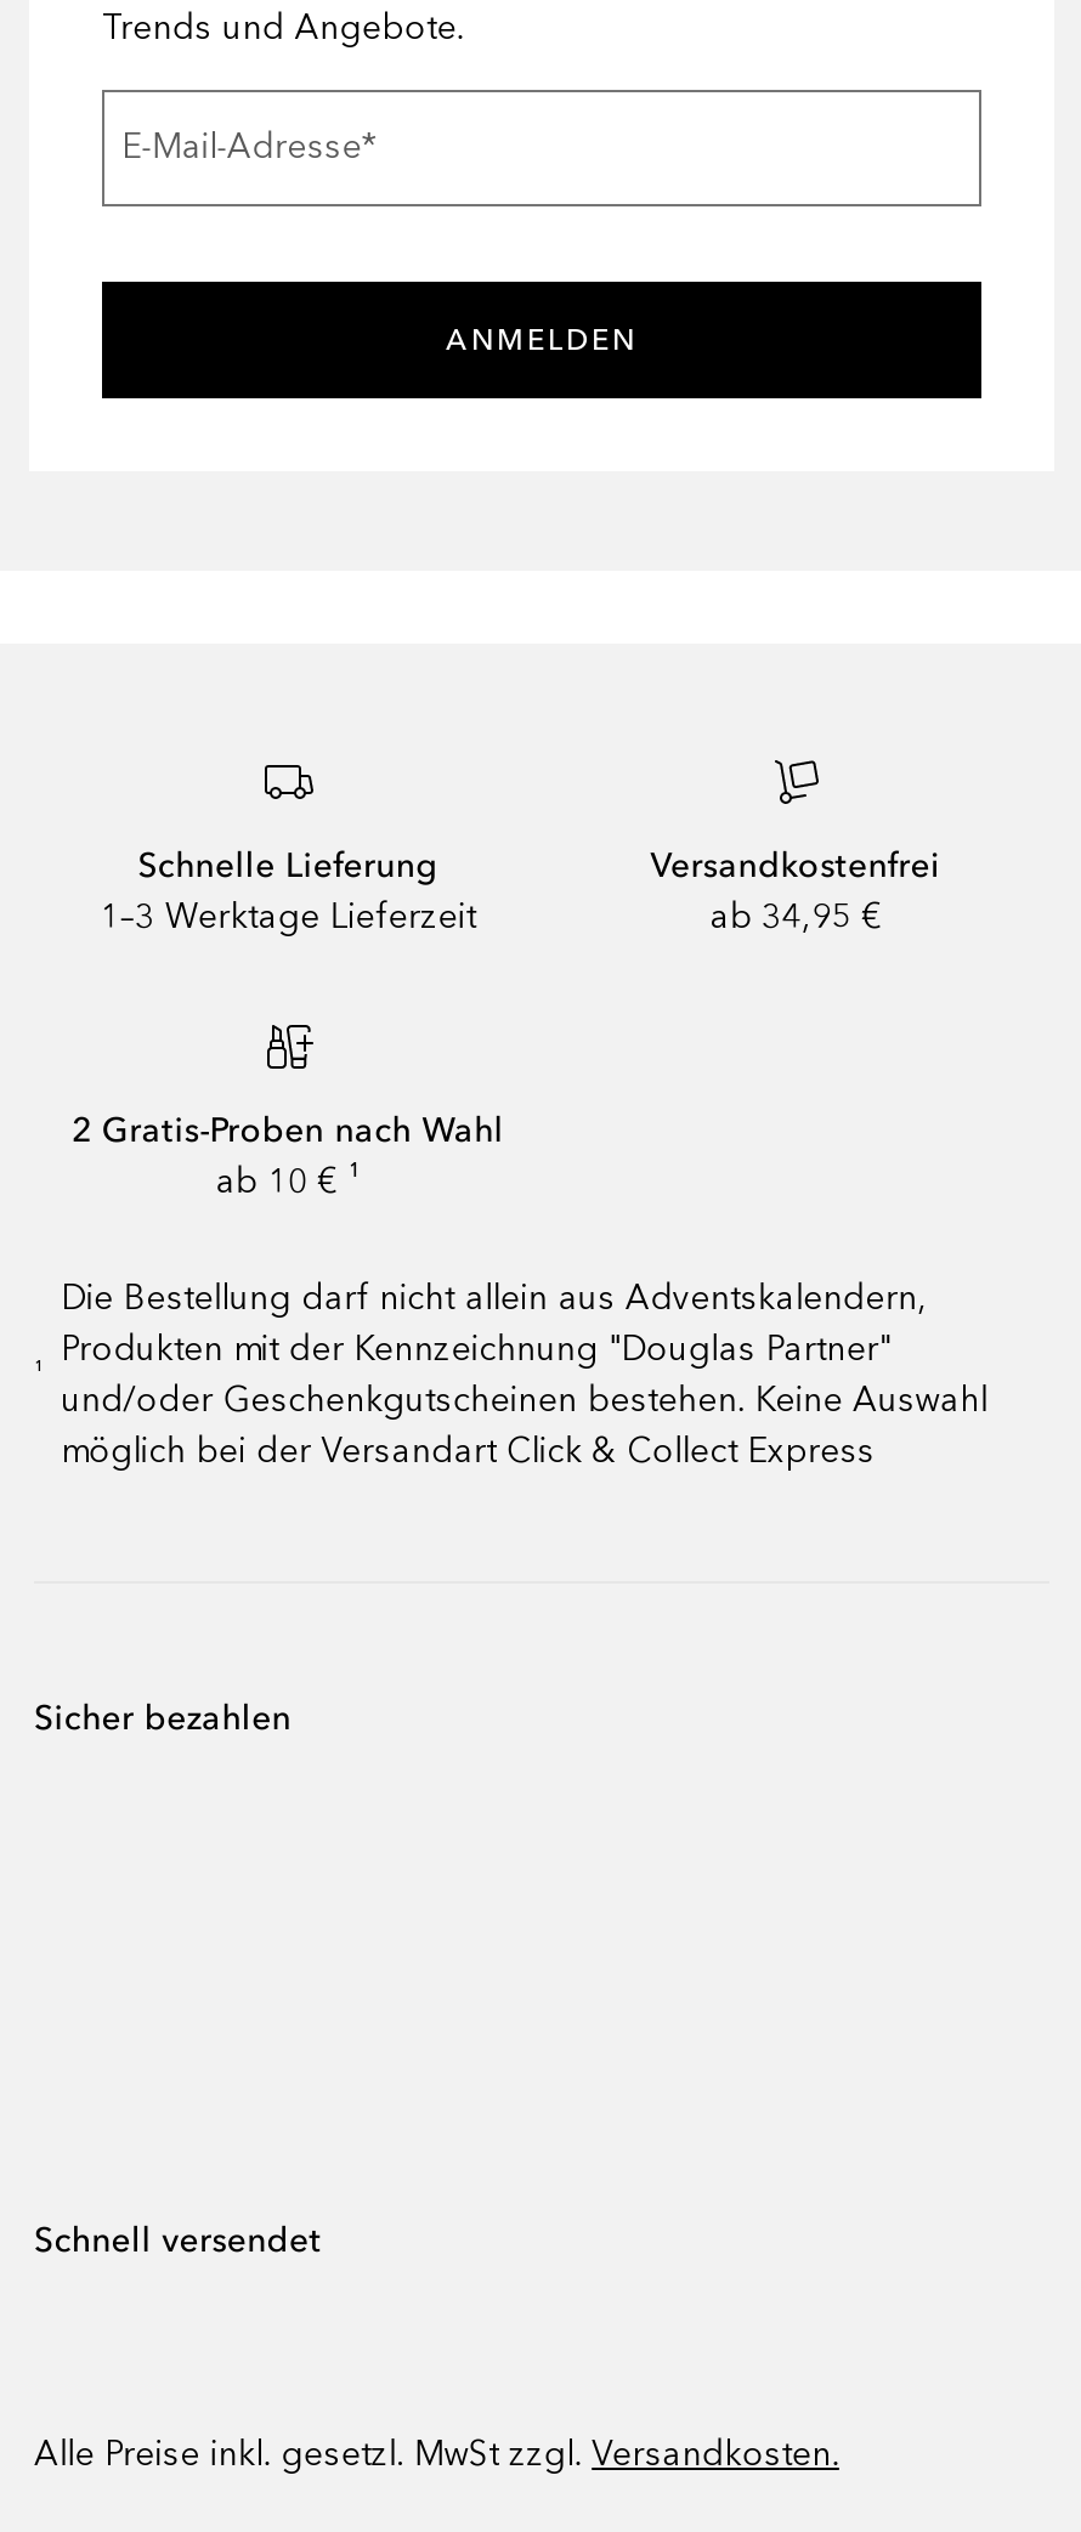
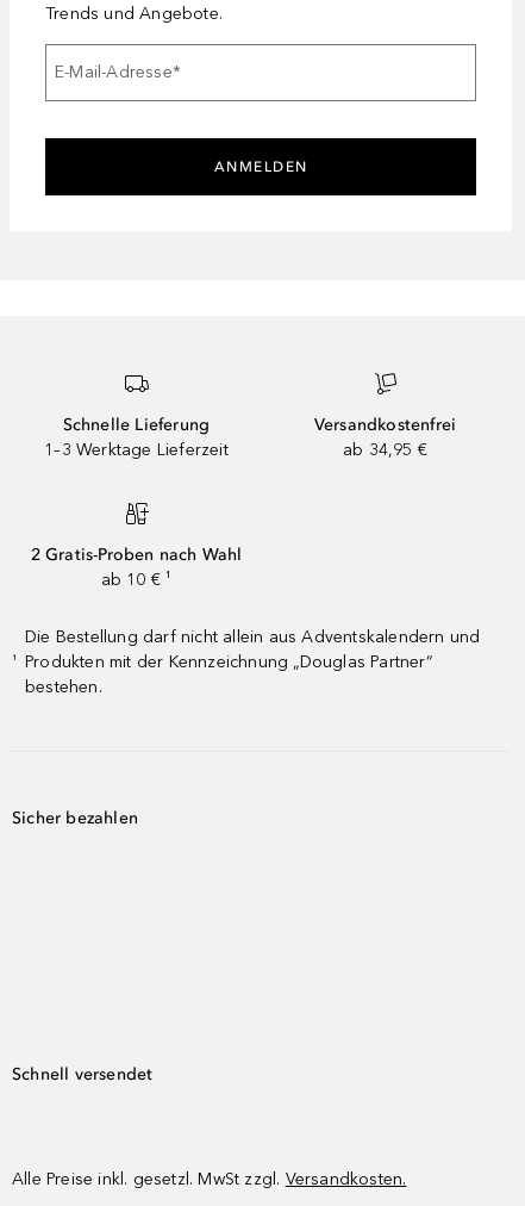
- Die Bestellung darf nicht allein aus Adventskalendern,
- Produkten mit der Kennzeichnung "Douglas Partner"
- und/oder Geschenkgutscheinen bestehen. Keine Auswahl
- möglich bei der Versandart Click & Collect Express
+ Die Bestellung darf nicht allein aus Adventskalendern und
+ Produkten mit der Kennzeichnung „Douglas Partner“
+ bestehen.
